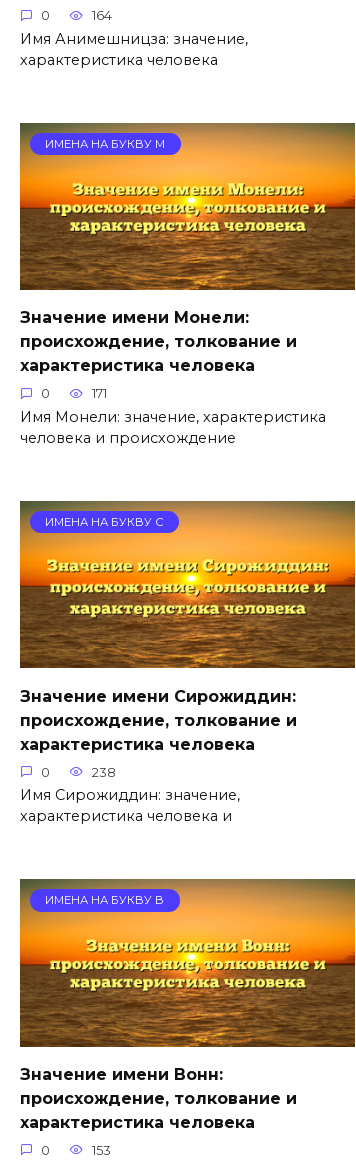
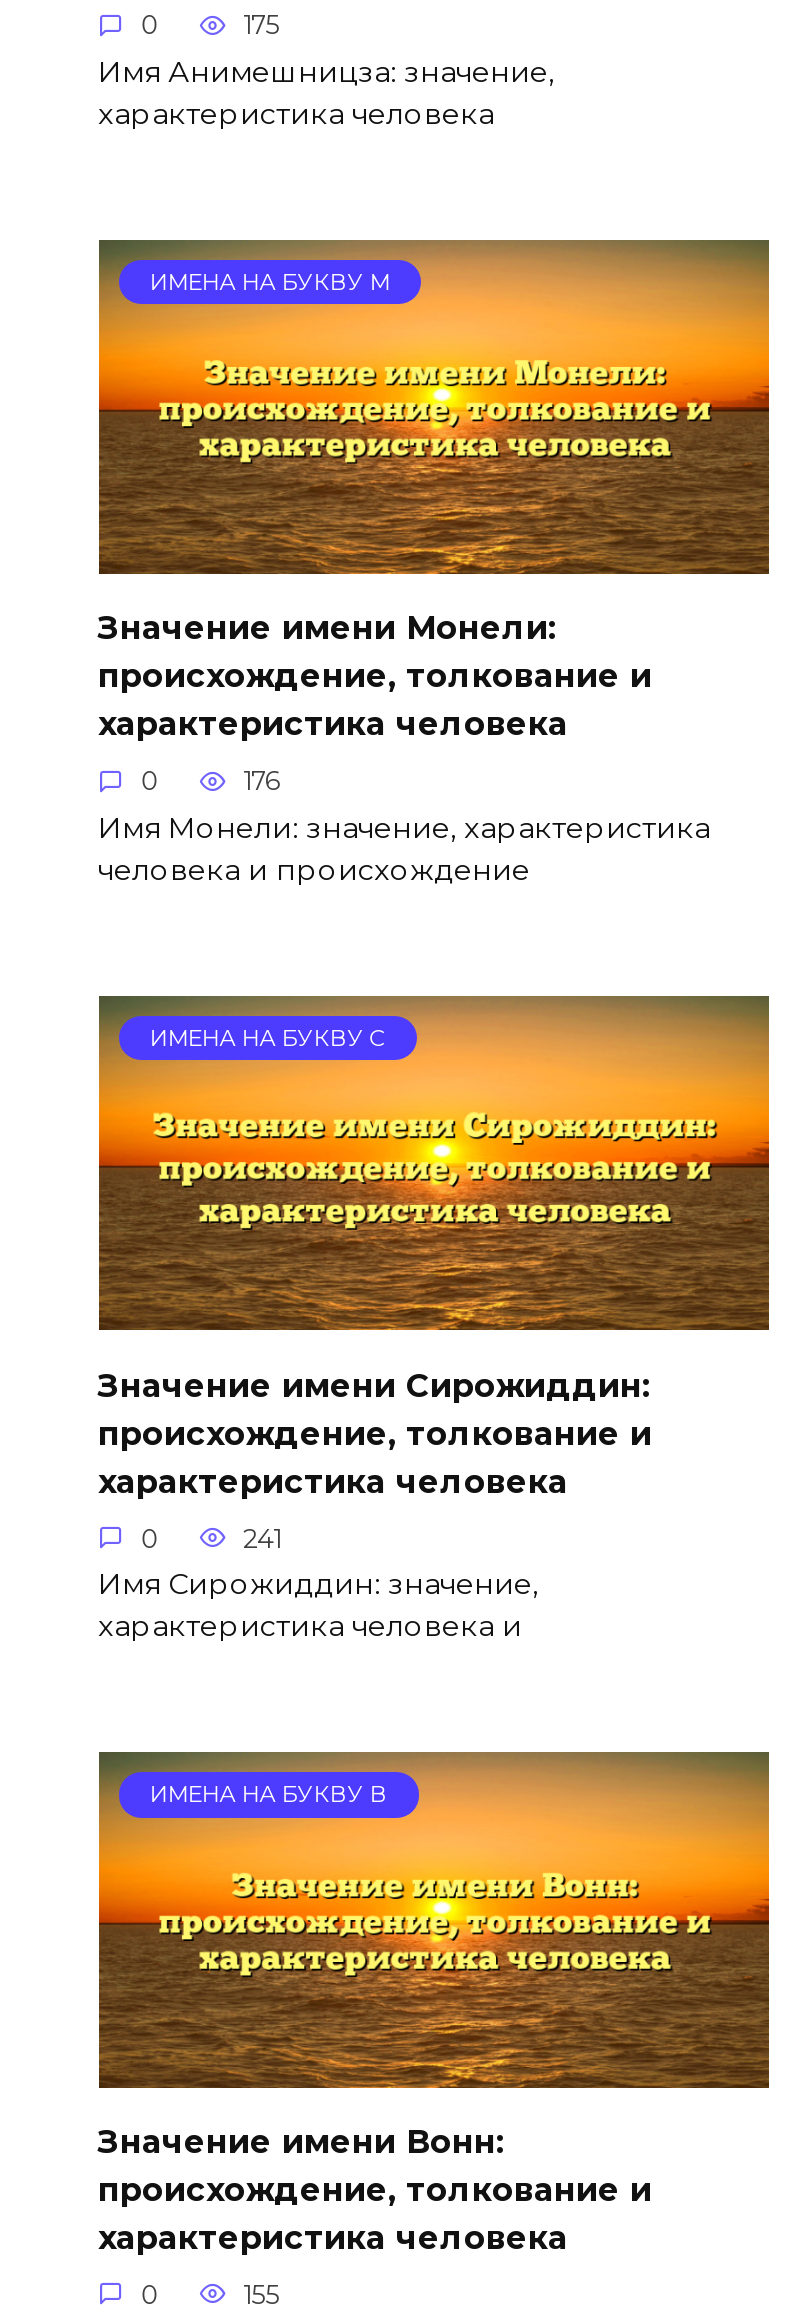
- 164
+ 175

- 171
+ 176

- 238
+ 241

- 153
+ 155
